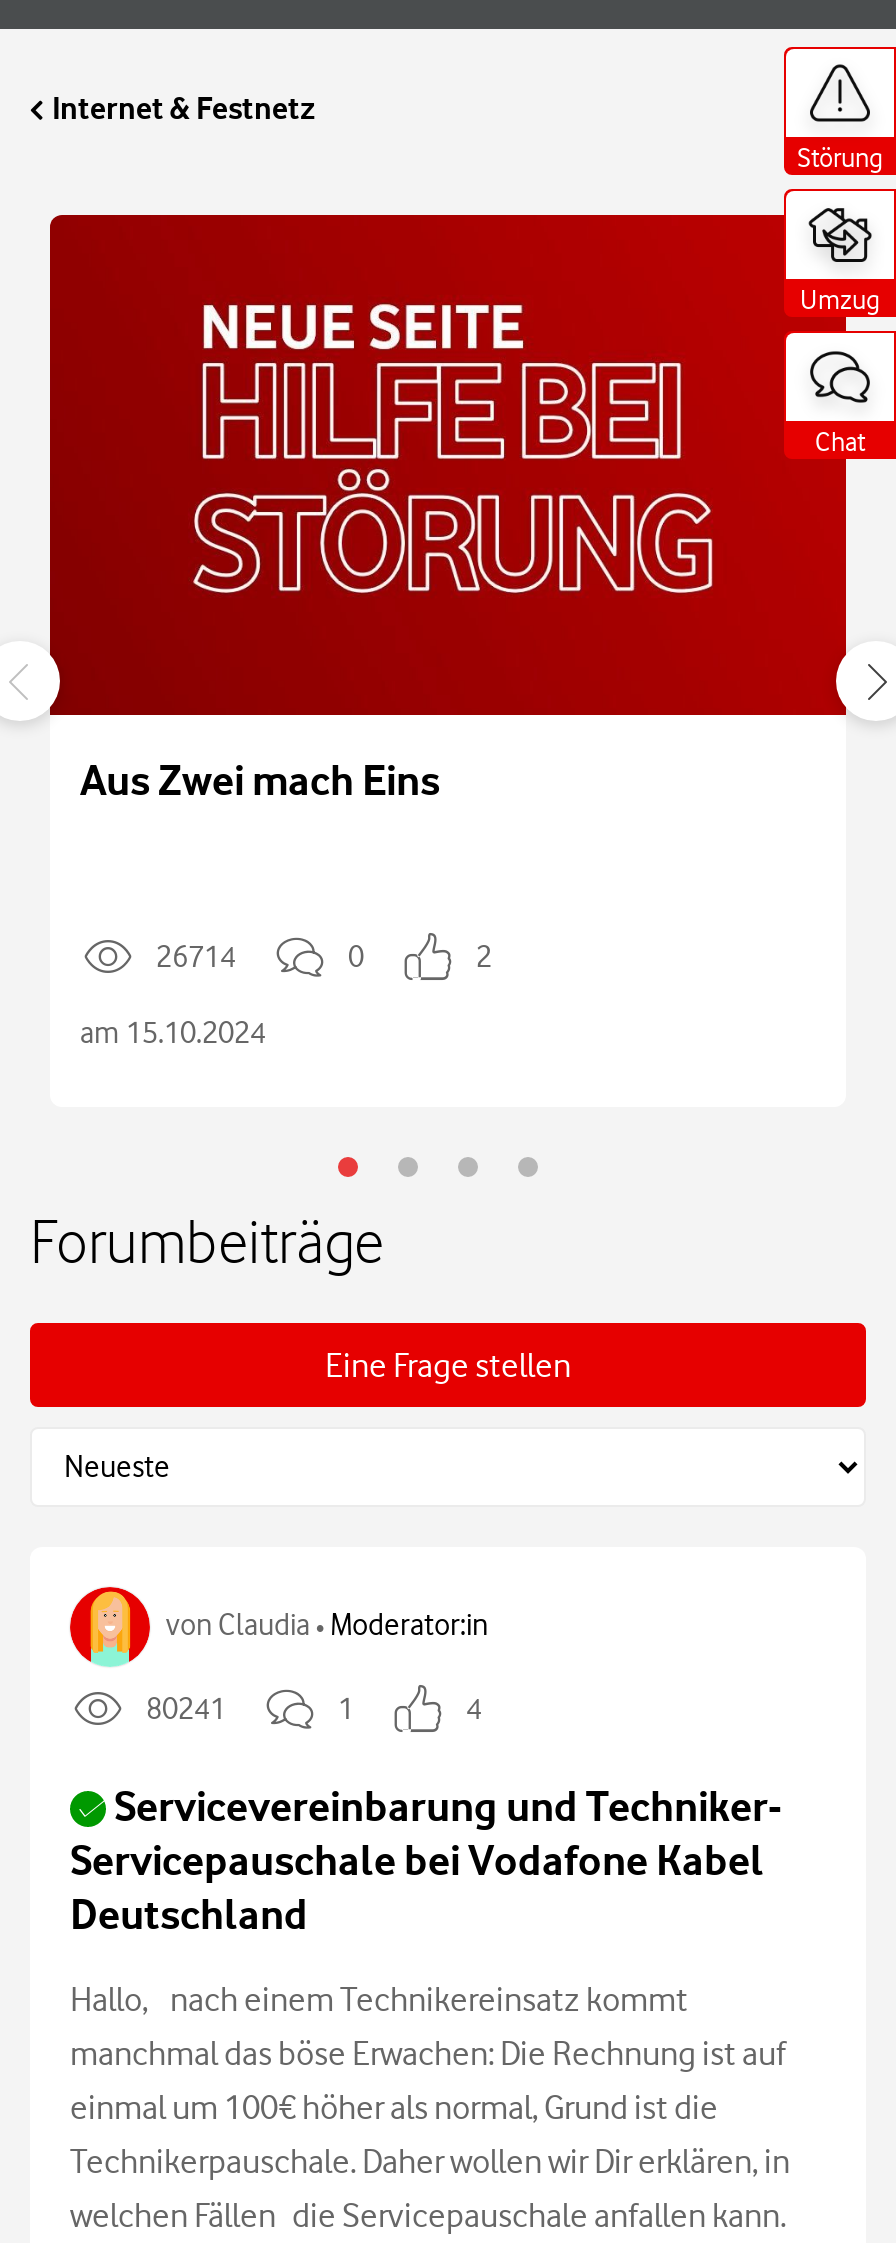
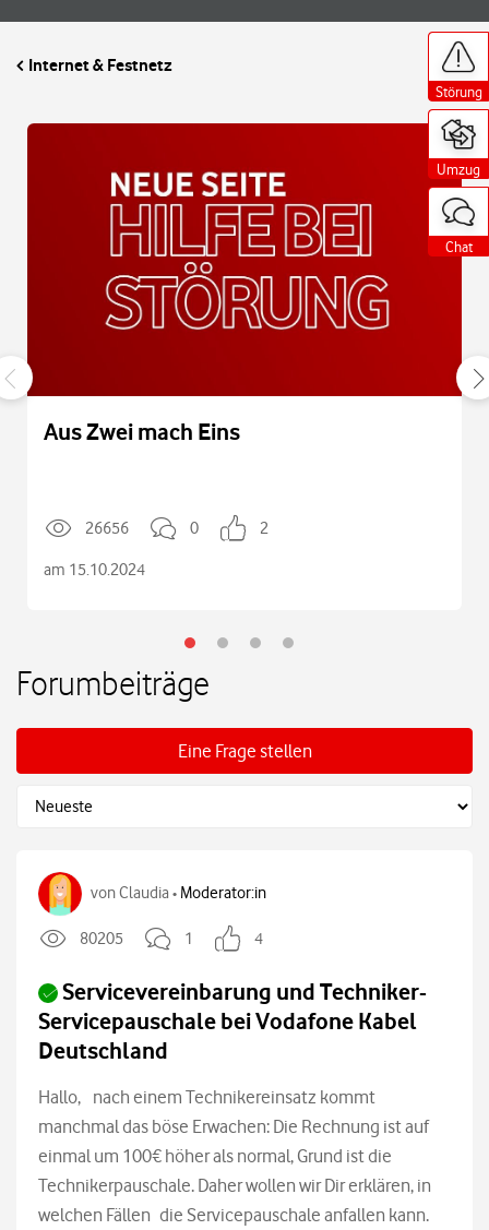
- 26714
+ 26656

- 80241
+ 80205
